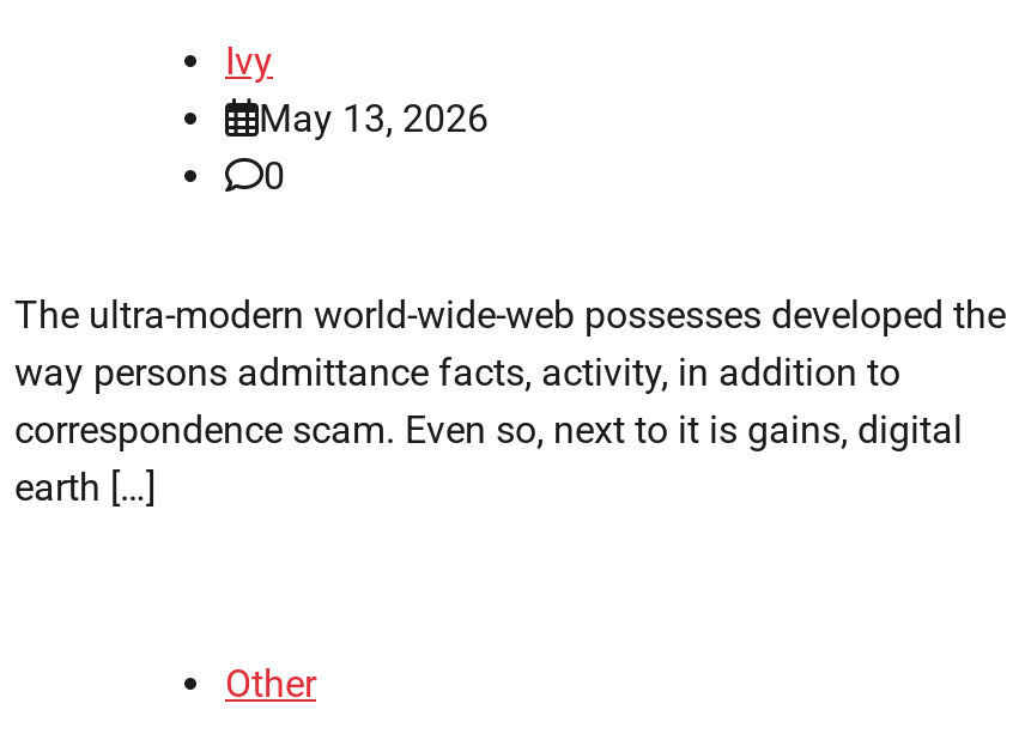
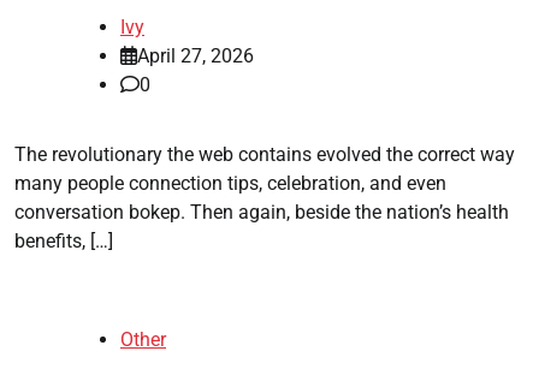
- May 13, 2026
+ April 27, 2026

- The ultra-modern world-wide-web possesses developed the
- way persons admittance facts, activity, in addition to
- correspondence scam. Even so, next to it is gains, digital
- earth […]
+ The revolutionary the web contains evolved the correct way
+ many people connection tips, celebration, and even
+ conversation bokep. Then again, beside the nation’s health
+ benefits, […]
